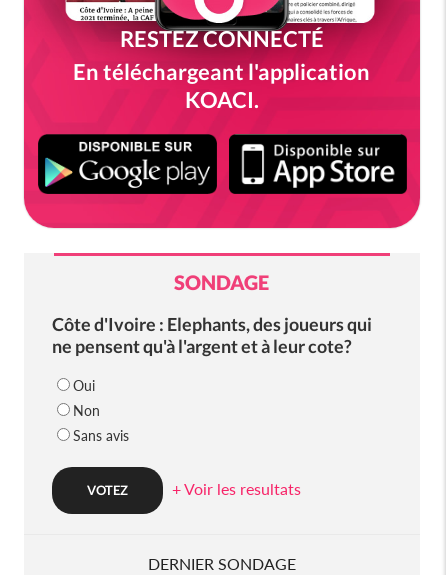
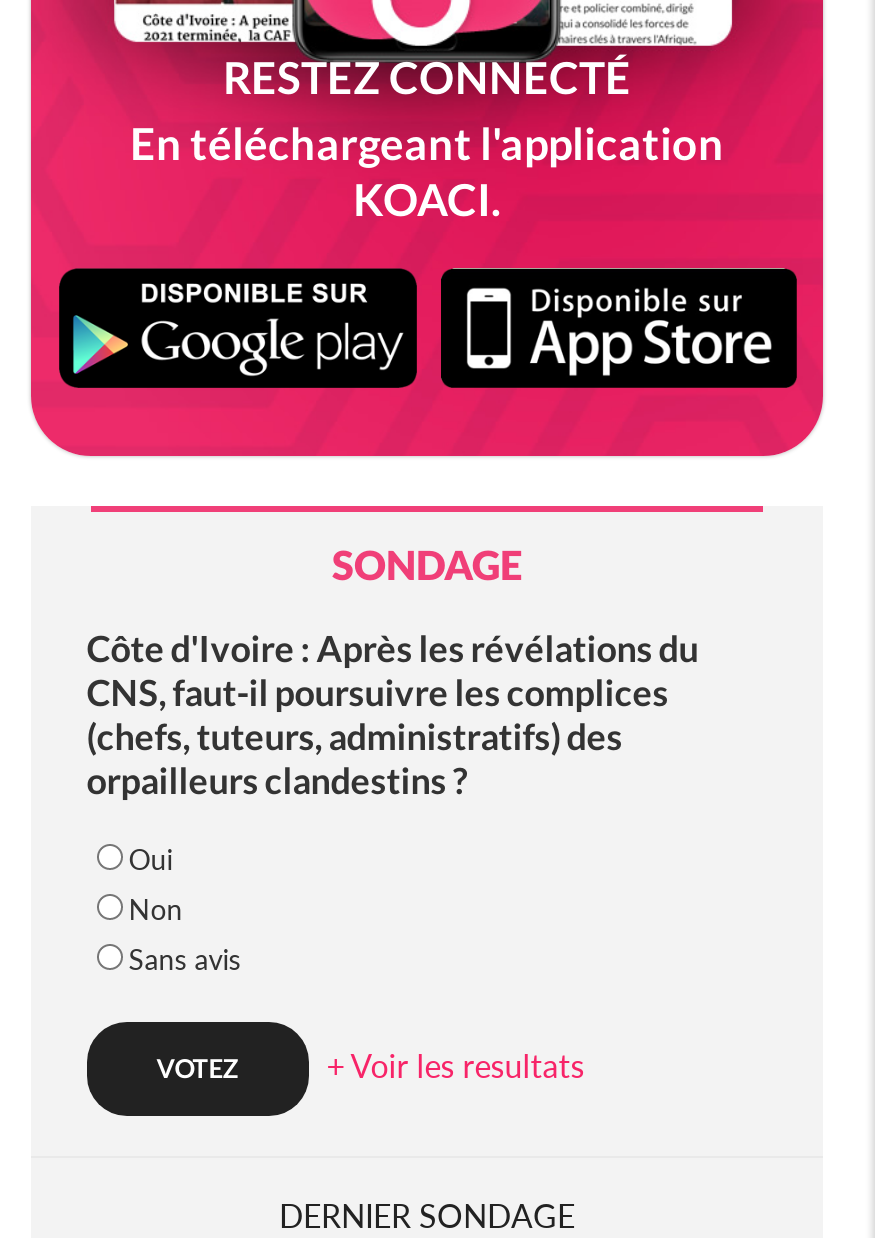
- Côte d'Ivoire : Elephants, des joueurs qui
- ne pensent qu'à l'argent et à leur cote?
+ Côte d'Ivoire : Après les révélations du
+ CNS, faut-il poursuivre les complices
+ (chefs, tuteurs, administratifs) des
+ orpailleurs clandestins ?
